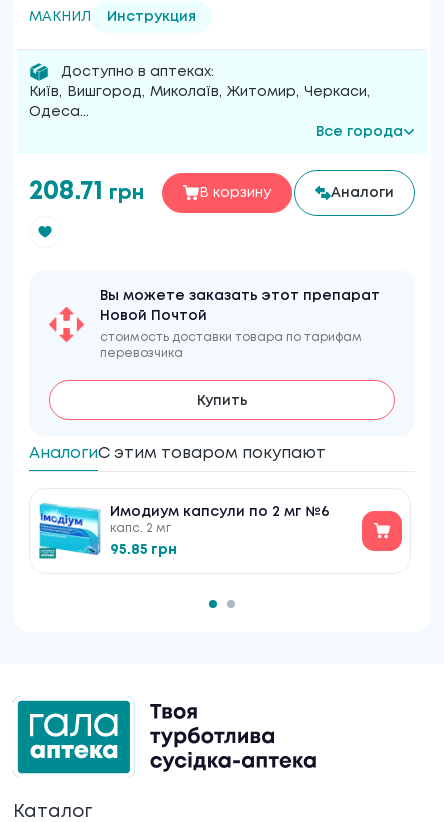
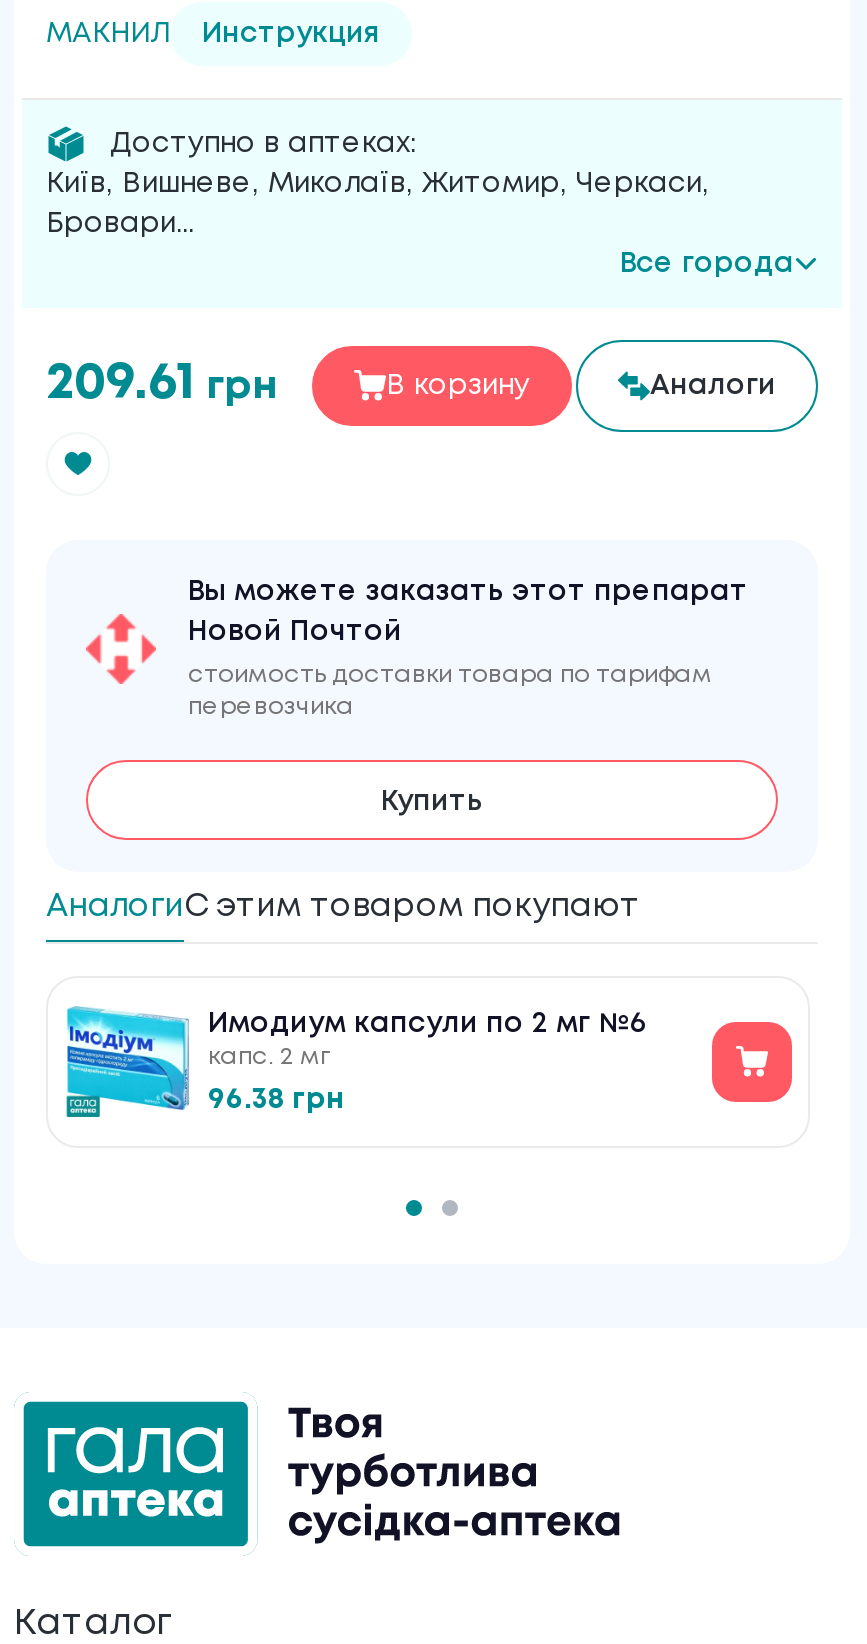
- Київ, Вишгород, Миколаїв, Житомир, Черкаси,
+ Київ, Вишневе, Миколаїв, Житомир, Черкаси,

- Одеса...
+ Бровари...

- 208.71 грн
+ 209.61 грн

- 95.85 грн
+ 96.38 грн
